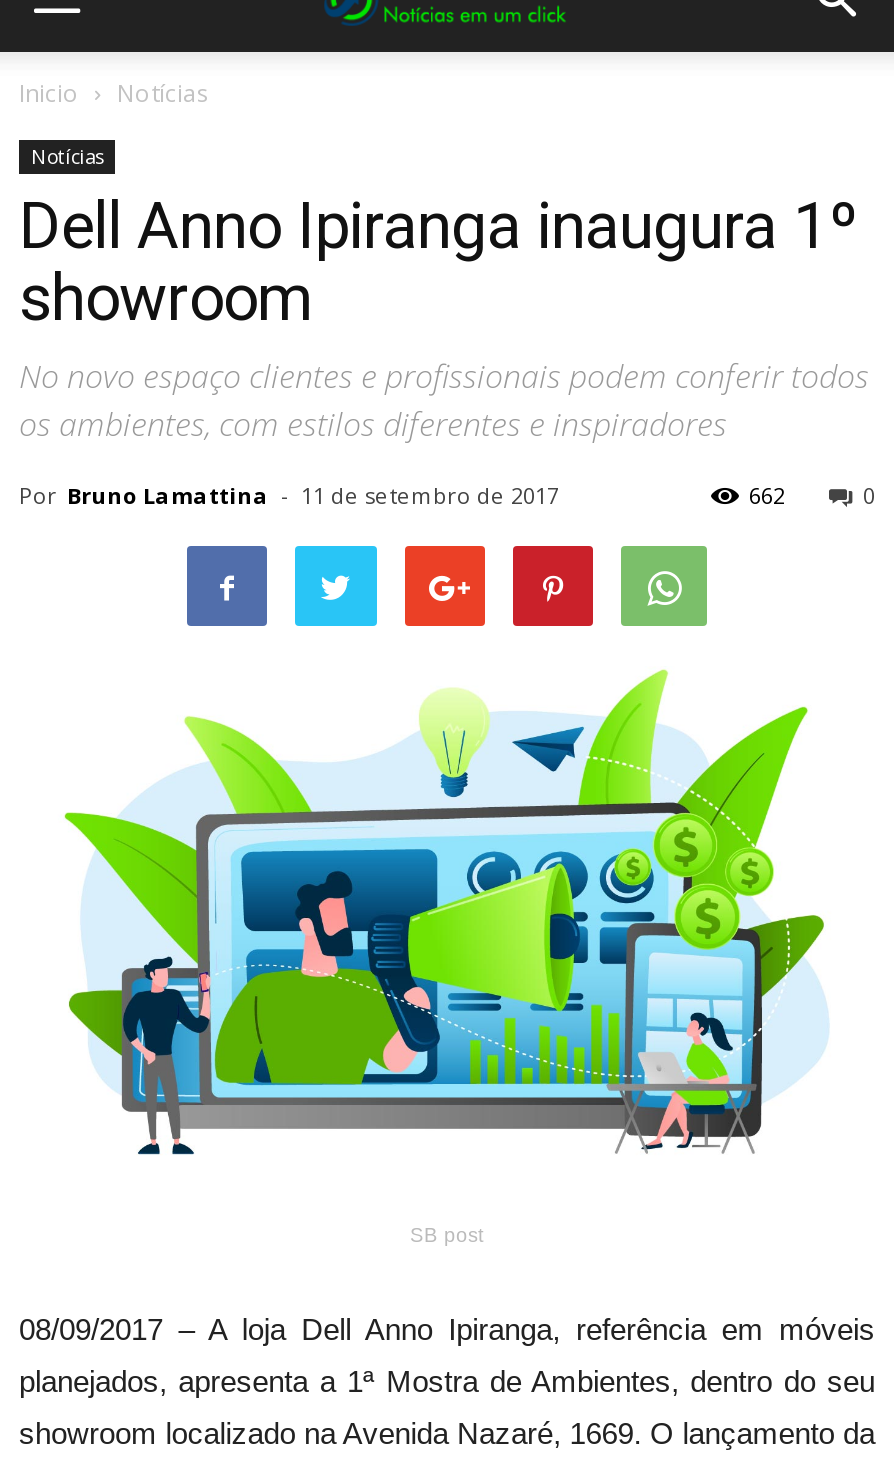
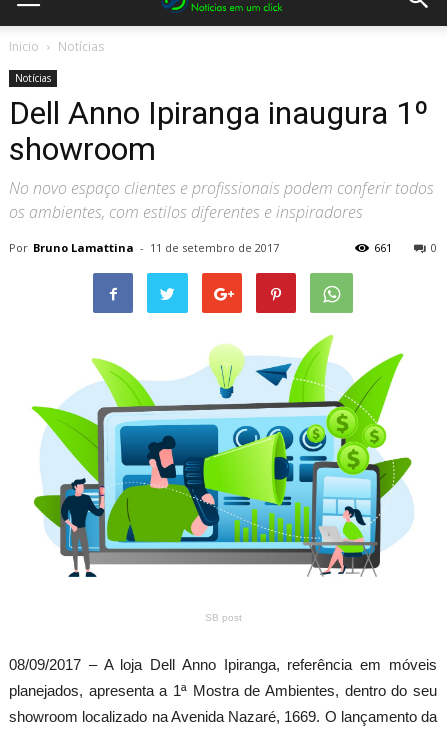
- 662
+ 661
